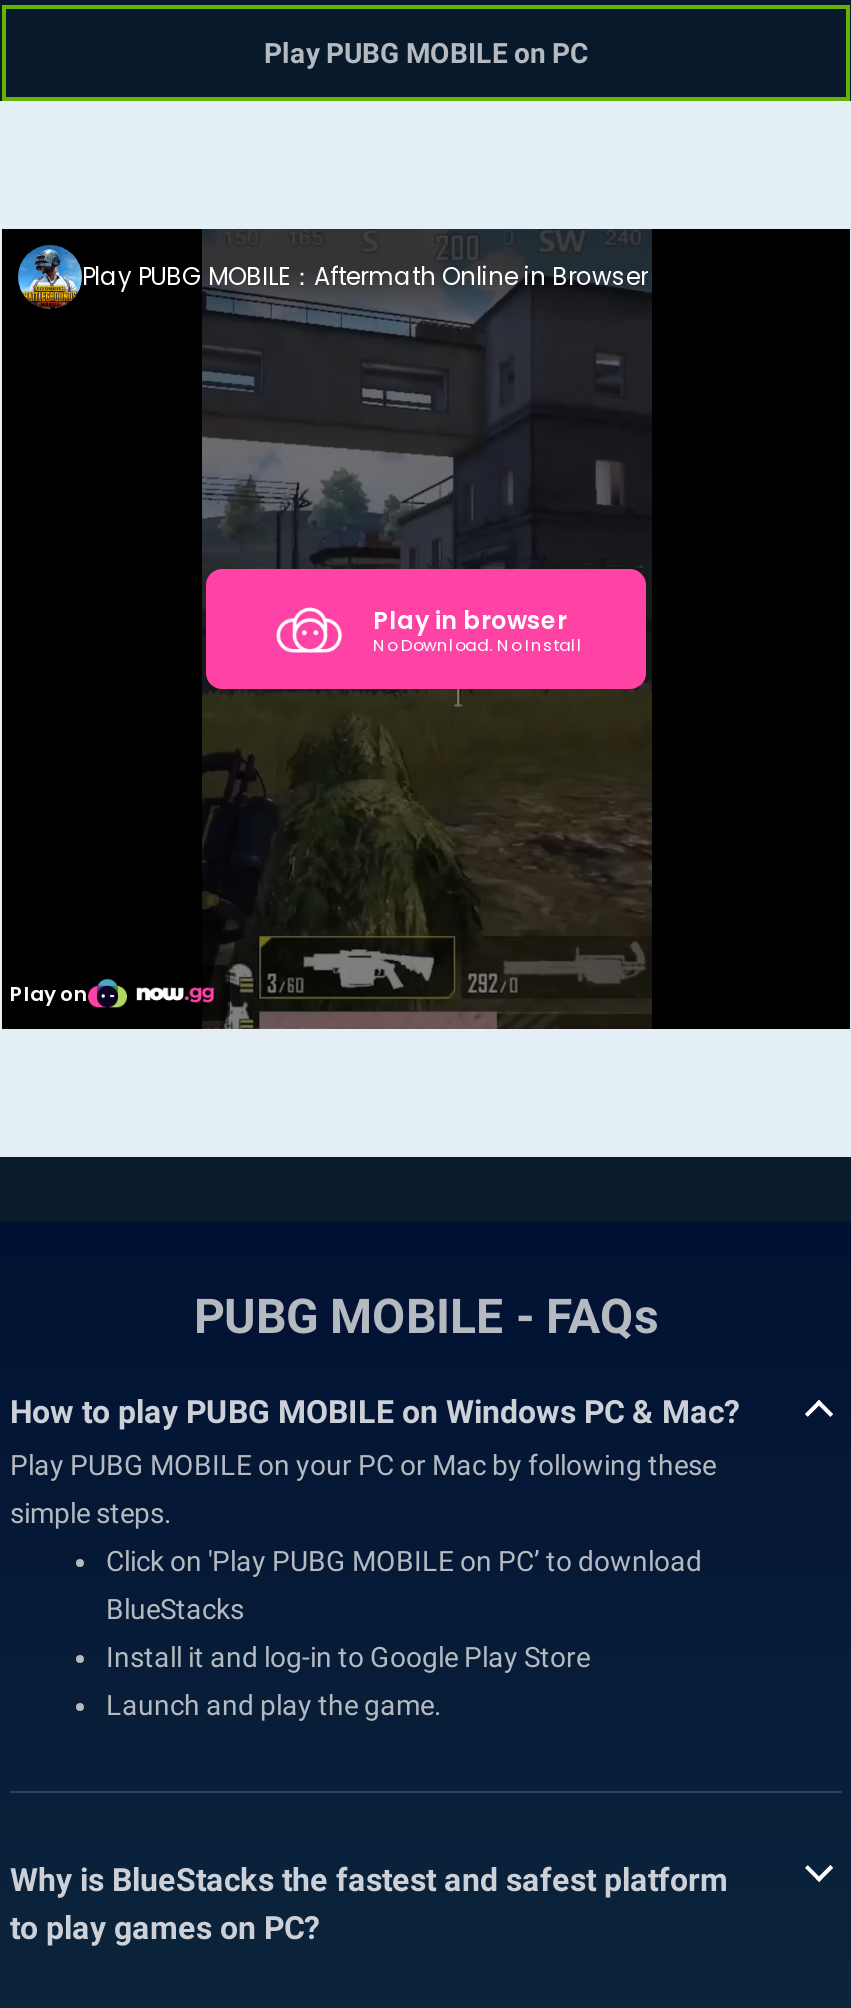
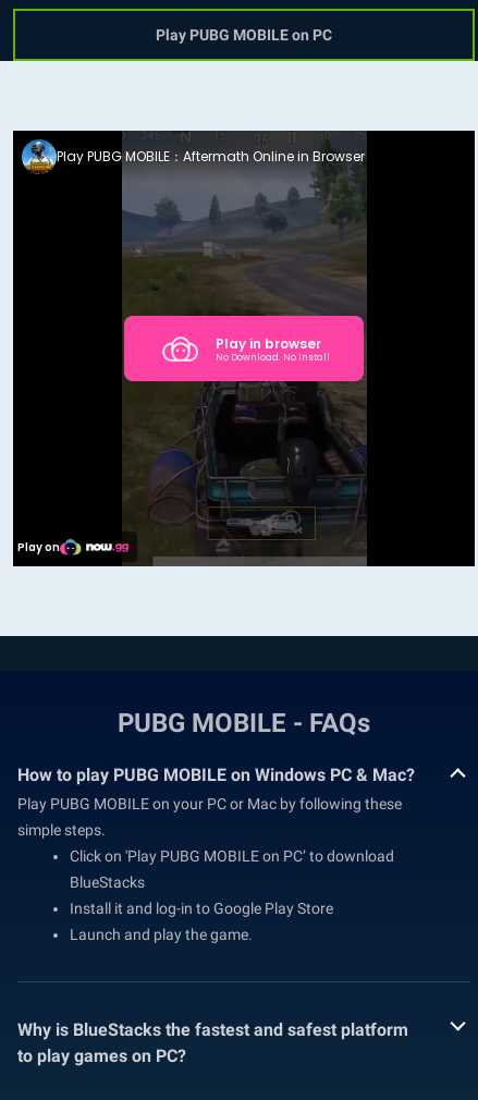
- [image]
+ [image]

- [image]
+ [image]
